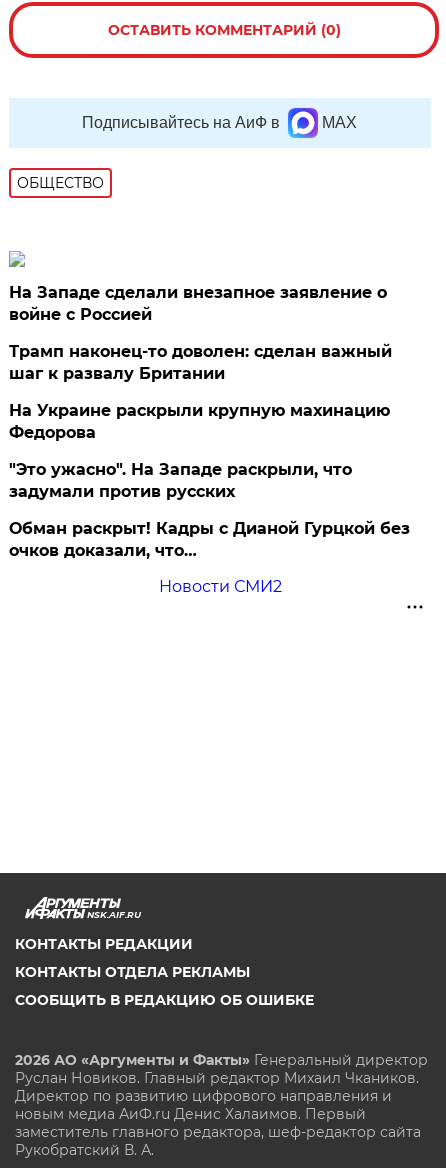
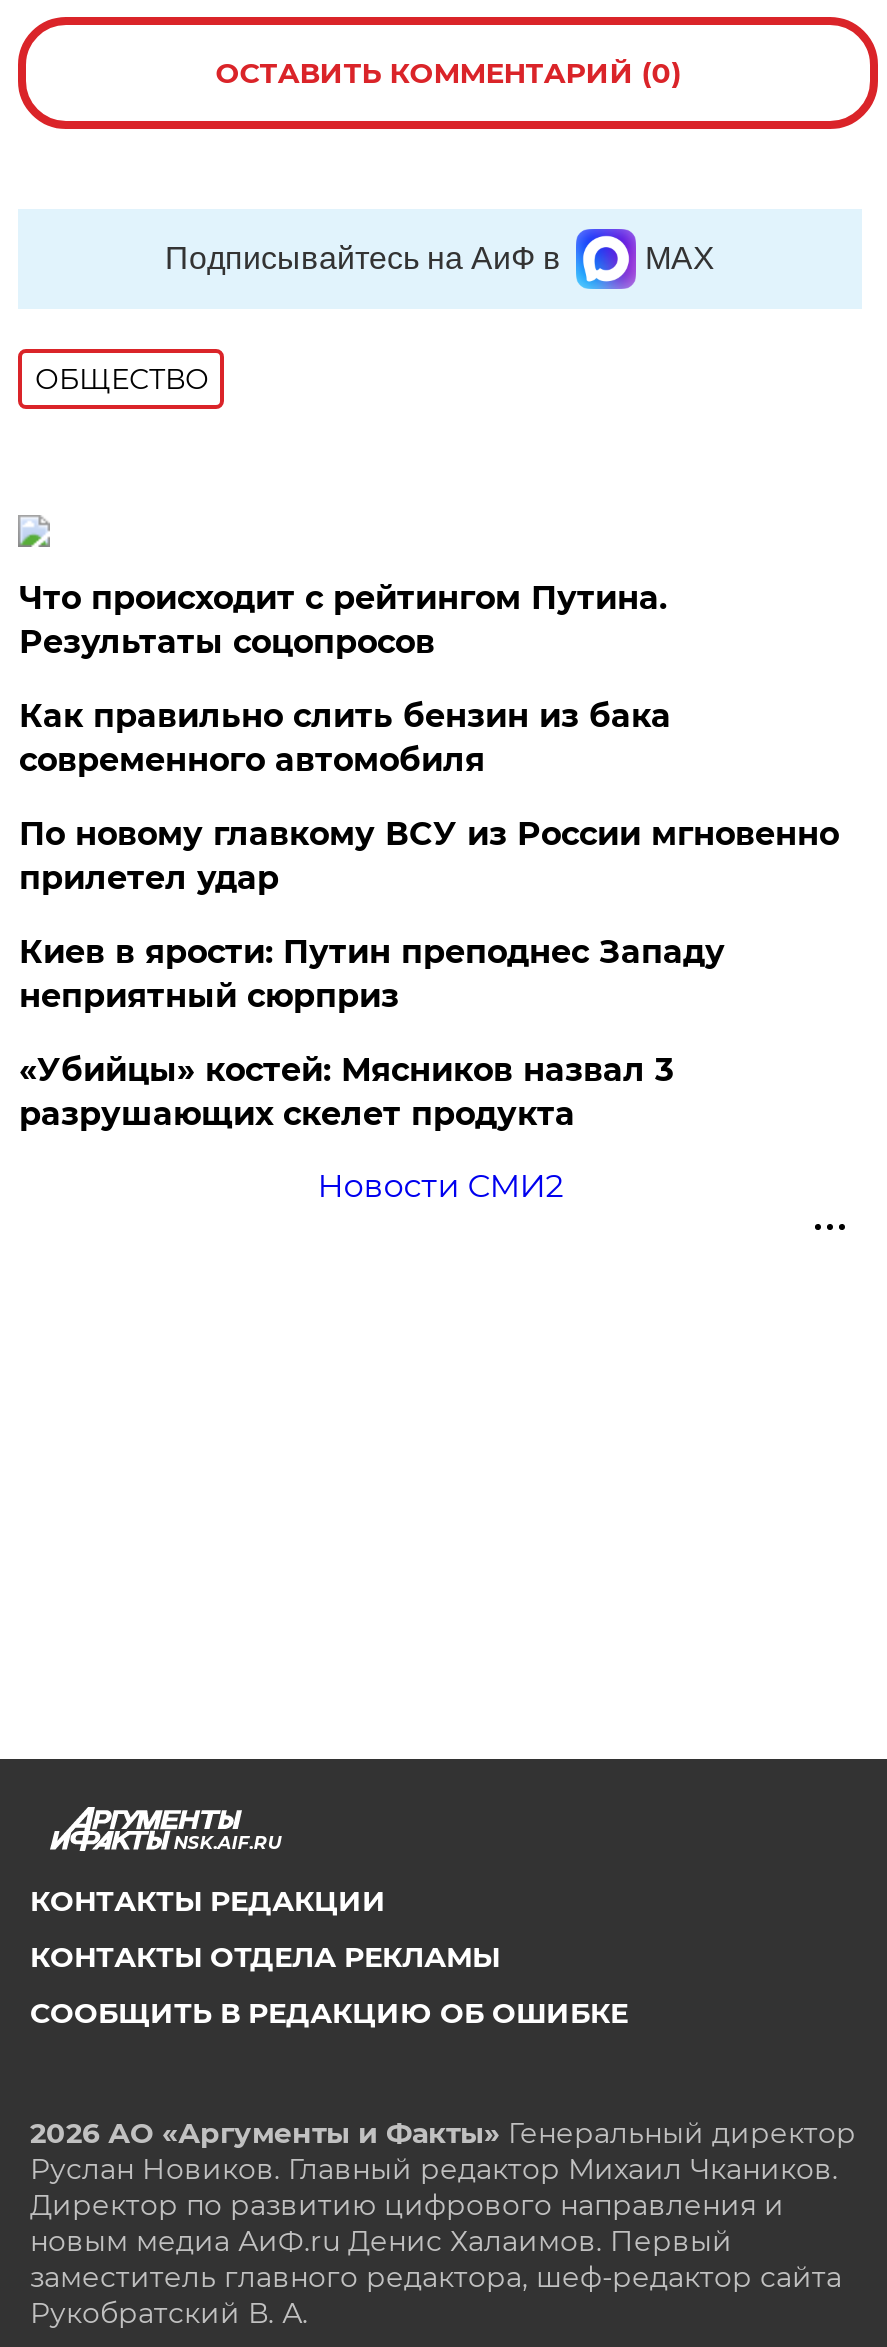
- На Западе сделали внезапное заявление о
- войне с Россией
+ Что происходит с рейтингом Путина.
+ Результаты соцопросов

- Трамп наконец-то доволен: сделан важный
- шаг к развалу Британии
+ Как правильно слить бензин из бака
+ современного автомобиля

- На Украине раскрыли крупную махинацию
- Федорова
+ По новому главкому ВСУ из России мгновенно
+ прилетел удар

- "Это ужасно". На Западе раскрыли, что
- задумали против русских
+ Киев в ярости: Путин преподнес Западу
+ неприятный сюрприз

- Обман раскрыт! Кадры с Дианой Гурцкой без
- очков доказали, что…
+ «Убийцы» костей: Мясников назвал 3
+ разрушающих скелет продукта
